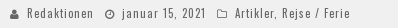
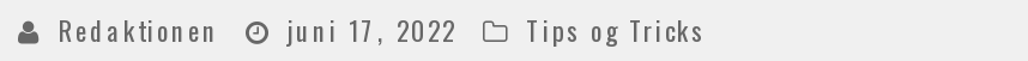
- januar 15, 2021
- Artikler, Rejse / Ferie
+ juni 17, 2022
+ Tips og Tricks
